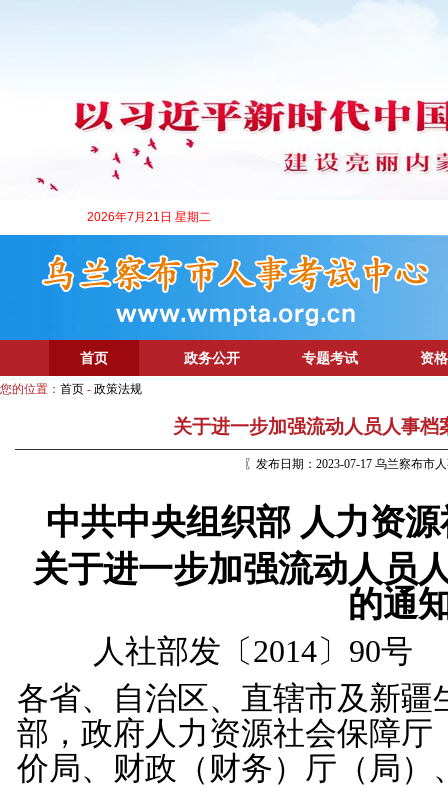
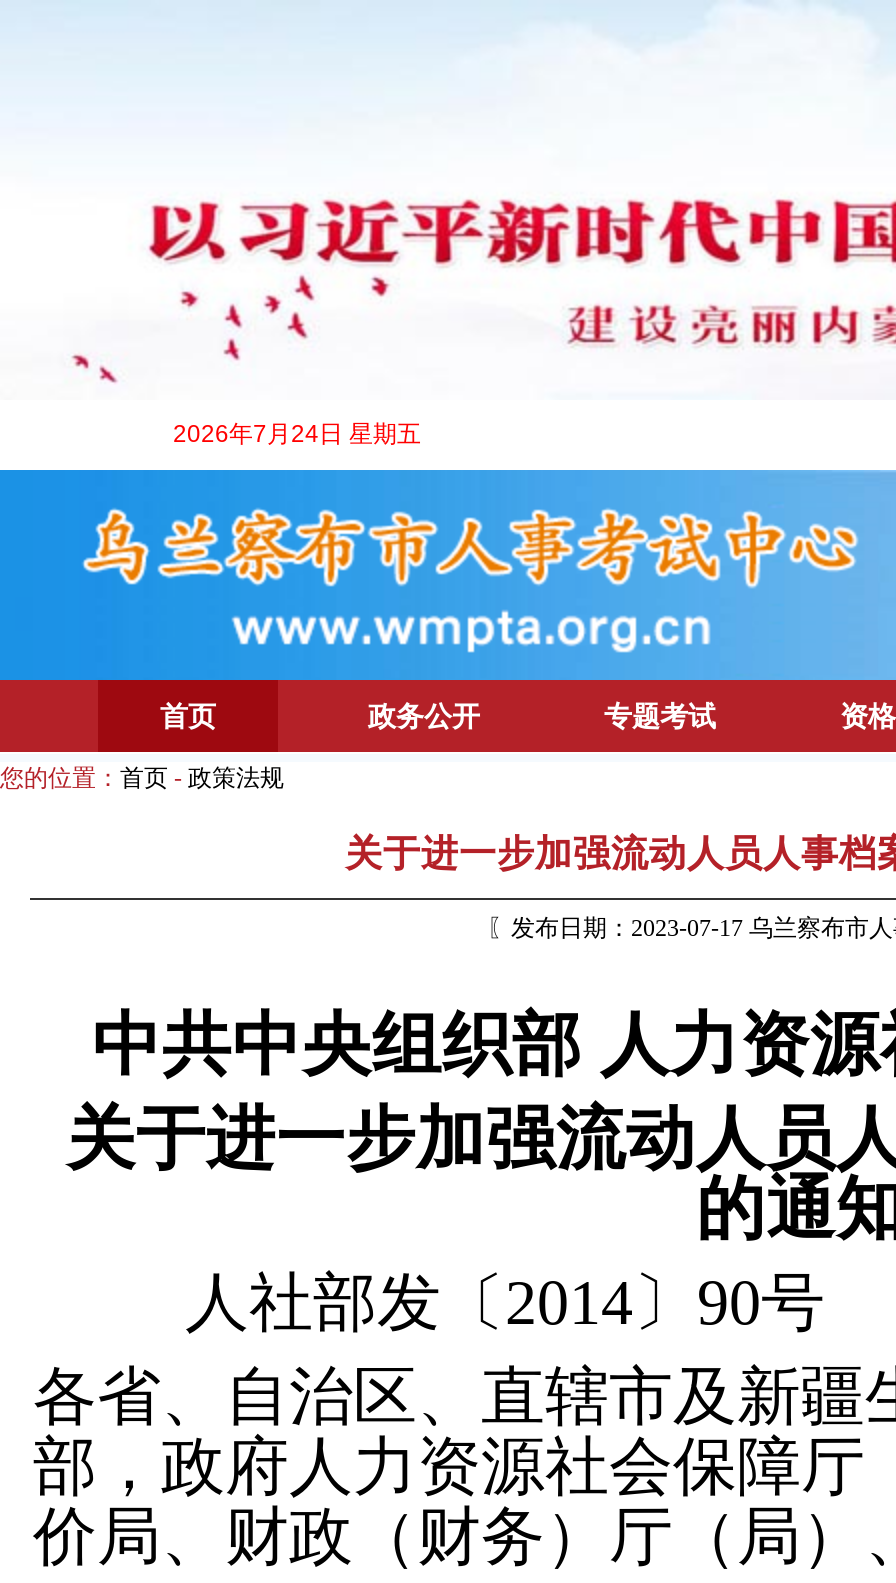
- 2026年7月21日 星期二
+ 2026年7月24日 星期五
